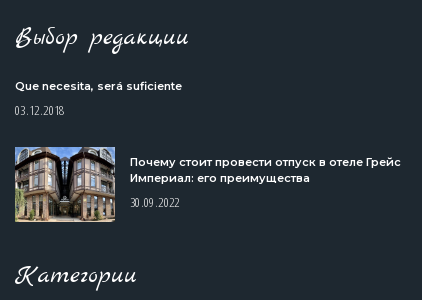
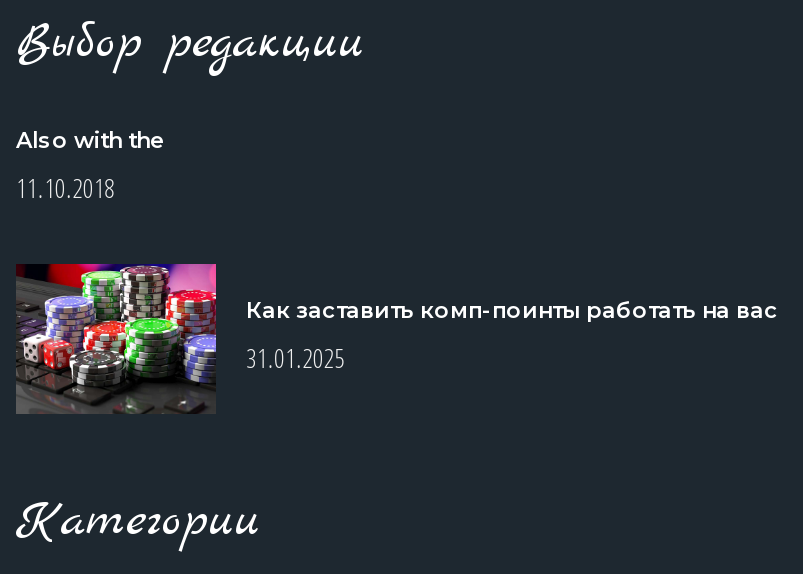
- Que necesita, será suficiente
+ Also with the

- 03.12.2018
+ 11.10.2018

- [image]
- Почему стоит провести отпуск в отеле Грейс
- Империал: его преимущества
+ [image]
+ Как заставить комп-поинты работать на вас

- 30.09.2022
+ 31.01.2025
